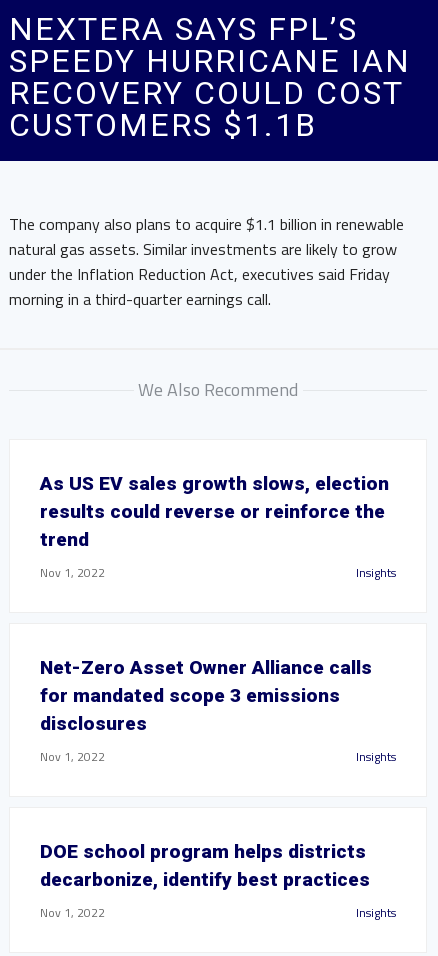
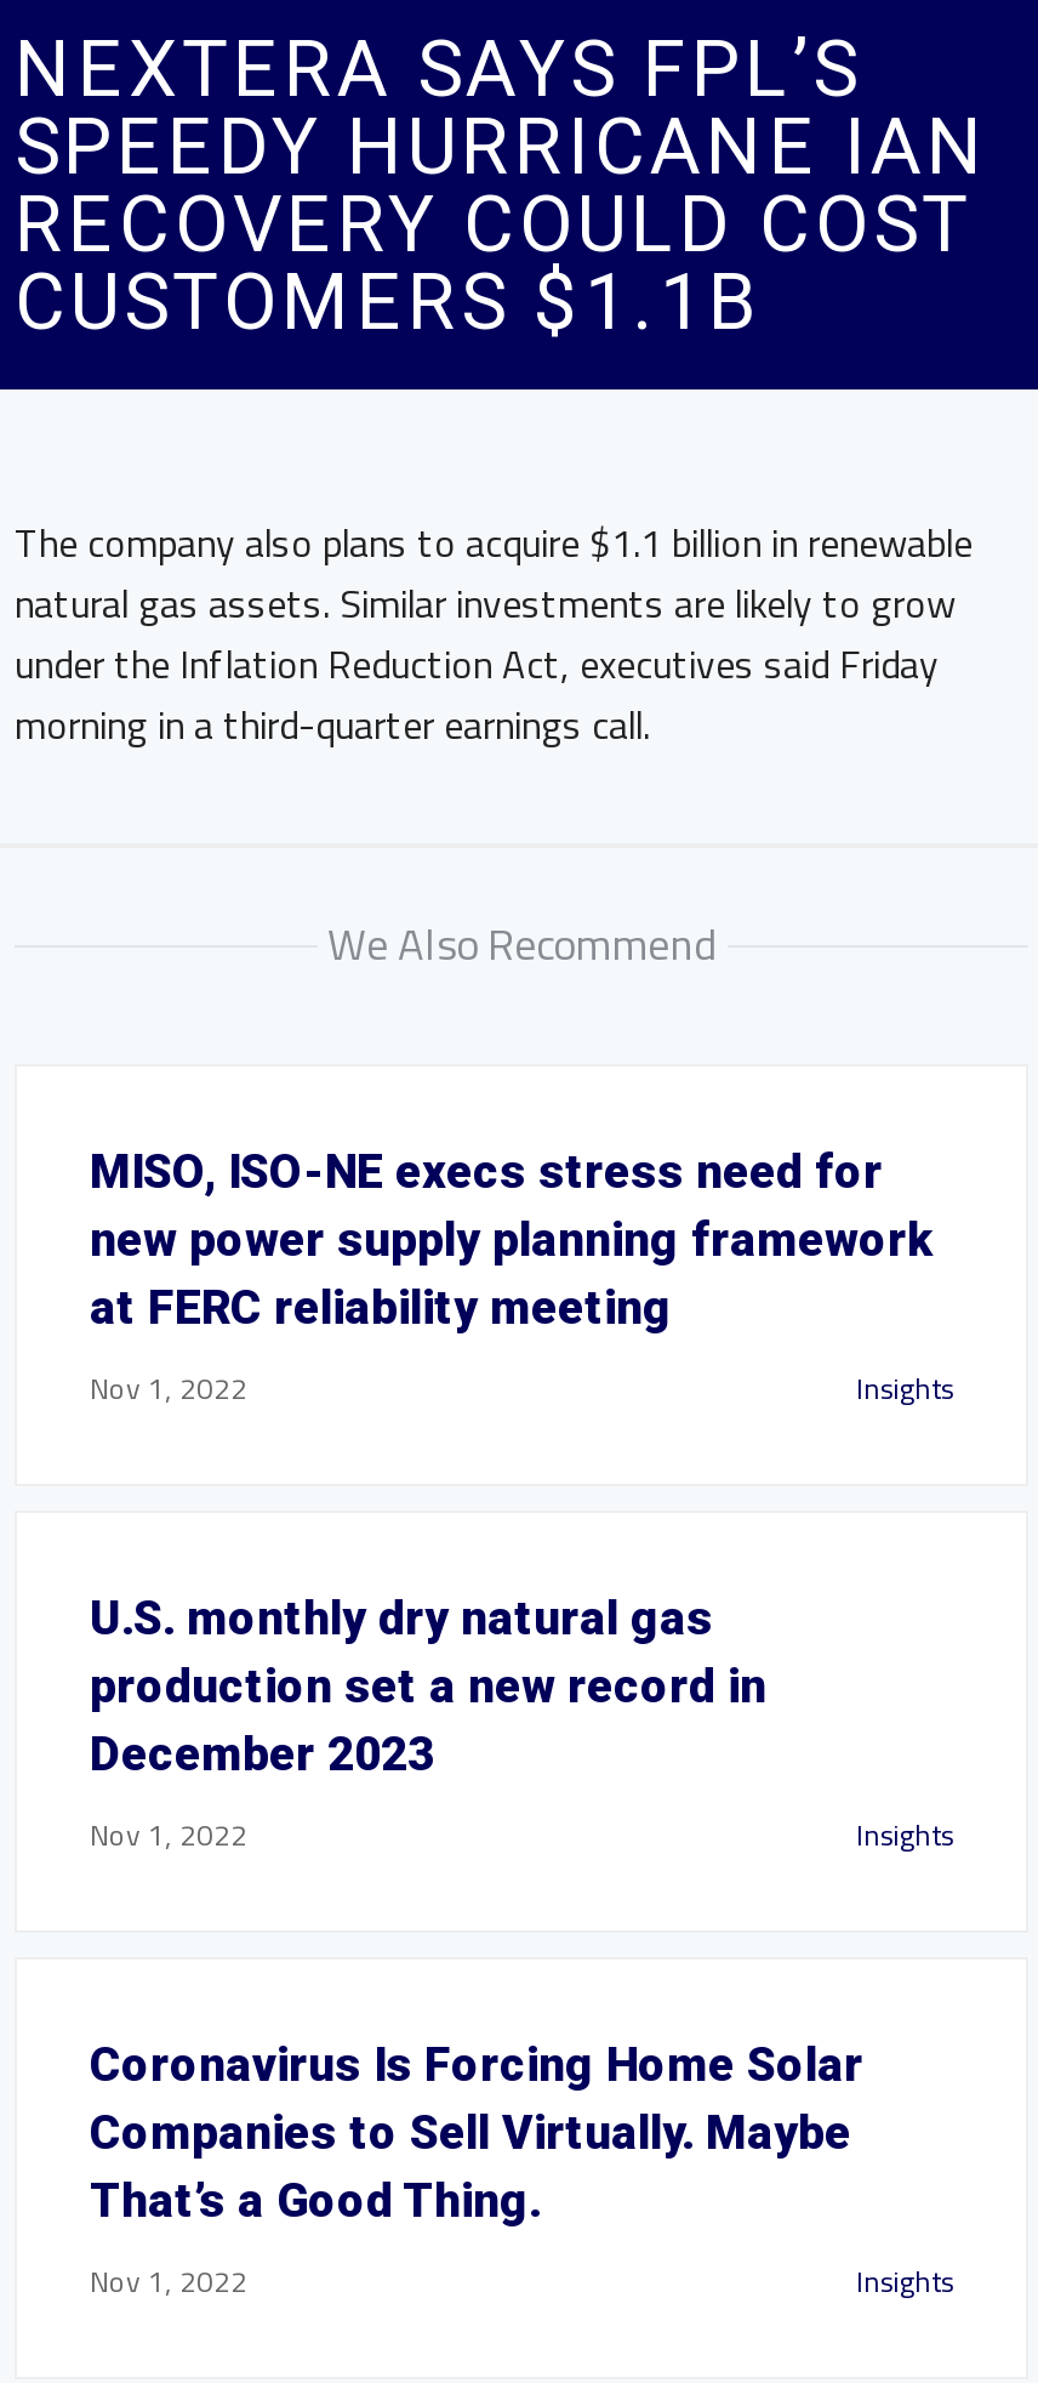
- As US EV sales growth slows, election
- results could reverse or reinforce the
- trend
+ MISO, ISO-NE execs stress need for
+ new power supply planning framework
+ at FERC reliability meeting

- Net-Zero Asset Owner Alliance calls
- for mandated scope 3 emissions
- disclosures
+ U.S. monthly dry natural gas
+ production set a new record in
+ December 2023

- DOE school program helps districts
- decarbonize, identify best practices
+ Coronavirus Is Forcing Home Solar
+ Companies to Sell Virtually. Maybe
+ That’s a Good Thing.
